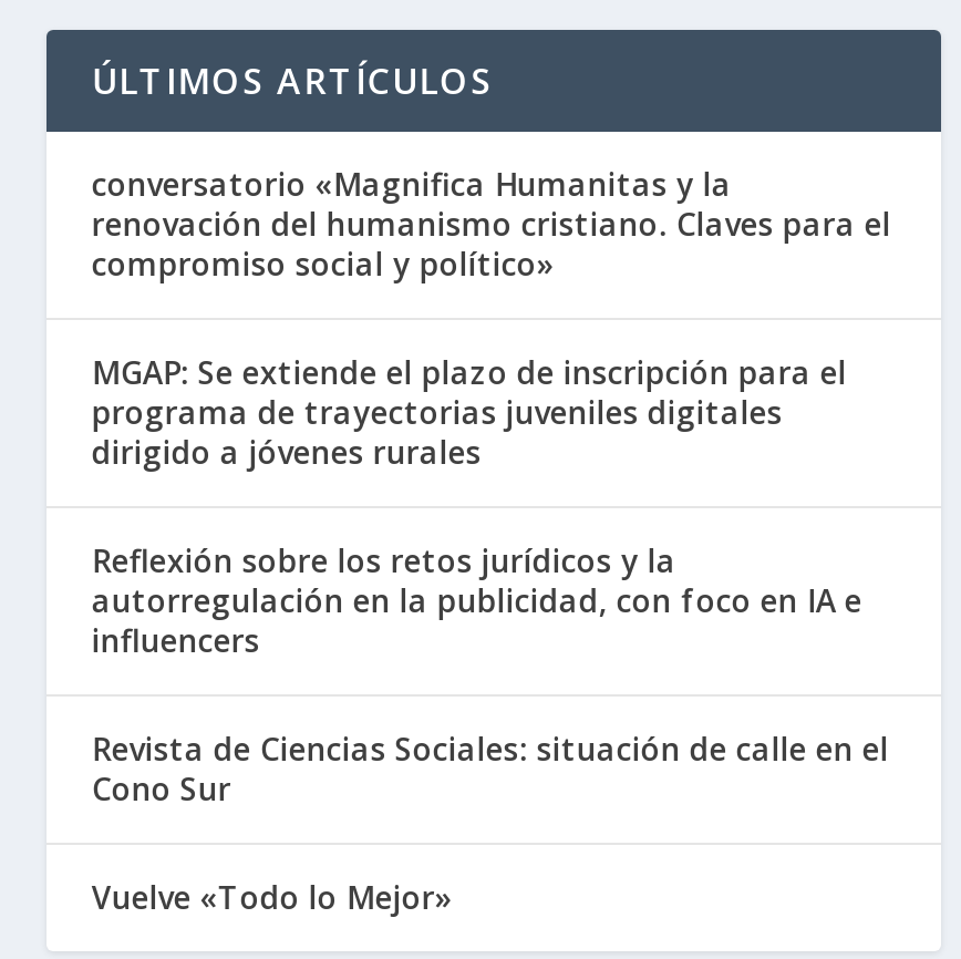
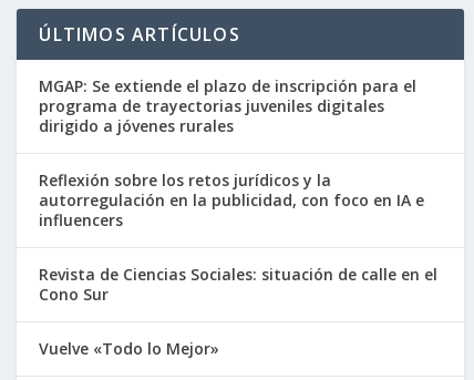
- conversatorio «Magnifica Humanitas y la
- renovación del humanismo cristiano. Claves para el
- compromiso social y político»
